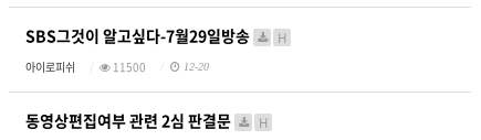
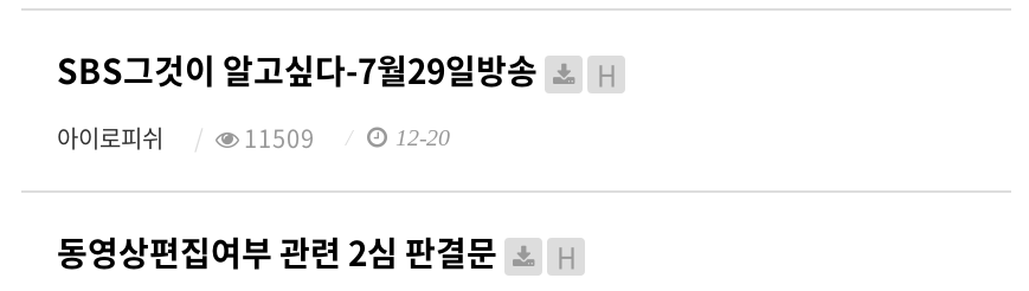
- 11500
+ 11509
